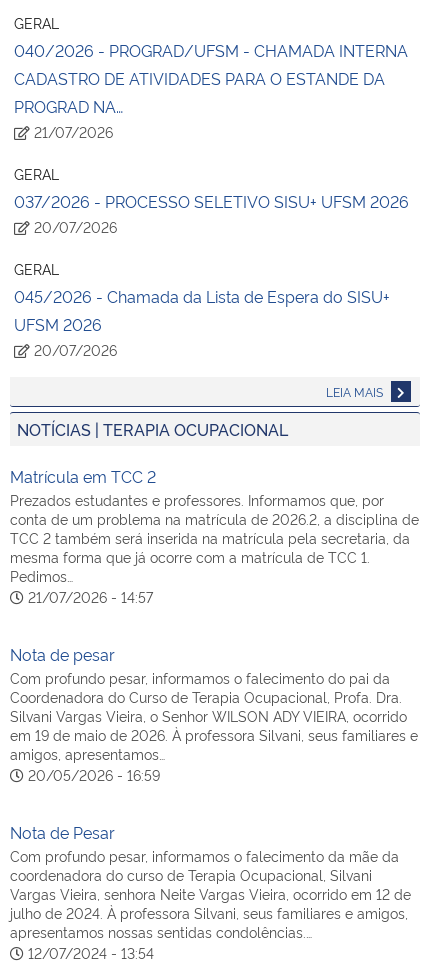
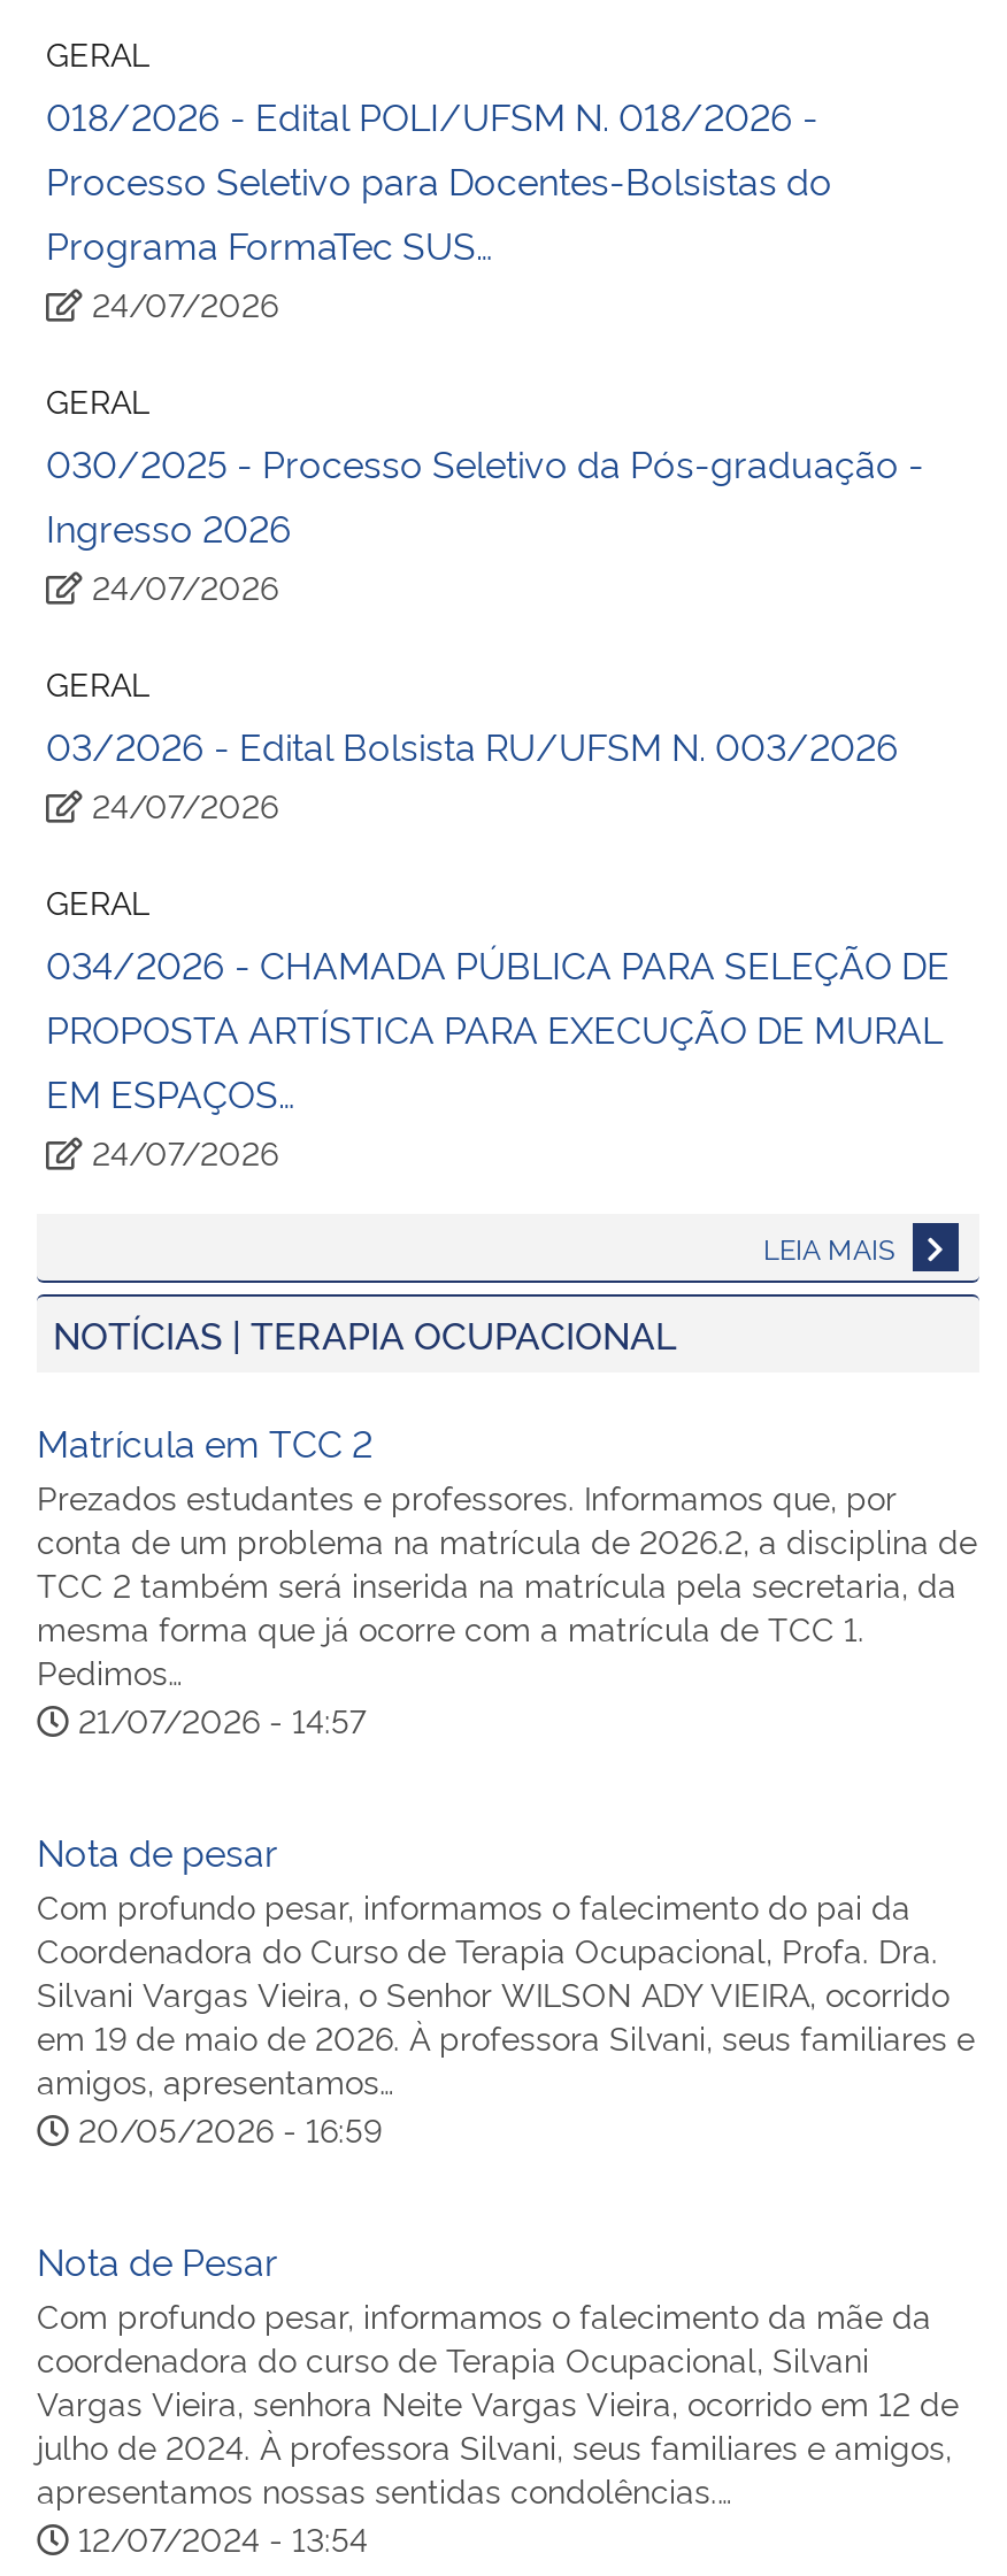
- 040/2026 - PROGRAD/UFSM - CHAMADA INTERNA
- CADASTRO DE ATIVIDADES PARA O ESTANDE DA
- PROGRAD NA…
- 21/07/2026
+ 018/2026 - Edital POLI/UFSM N. 018/2026 -
+ Processo Seletivo para Docentes-Bolsistas do
+ Programa FormaTec SUS…
+ 24/07/2026

- 037/2026 - PROCESSO SELETIVO SISU+ UFSM 2026
- 20/07/2026
+ 030/2025 - Processo Seletivo da Pós-graduação -
+ Ingresso 2026
+ 24/07/2026

- 045/2026 - Chamada da Lista de Espera do SISU+
- UFSM 2026
- 20/07/2026
+ 03/2026 - Edital Bolsista RU/UFSM N. 003/2026
+ 24/07/2026
+ GERAL
+ 034/2026 - CHAMADA PÚBLICA PARA SELEÇÃO DE
+ PROPOSTA ARTÍSTICA PARA EXECUÇÃO DE MURAL
+ EM ESPAÇOS…
+ 24/07/2026
